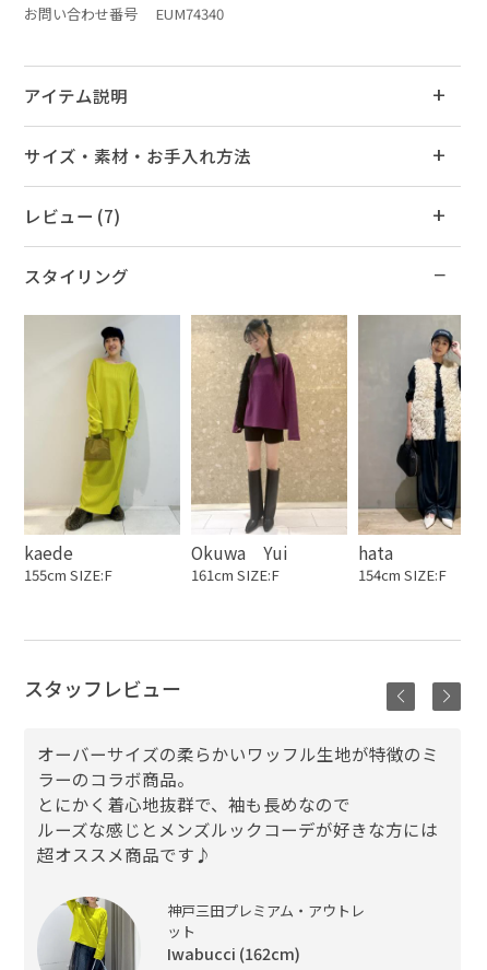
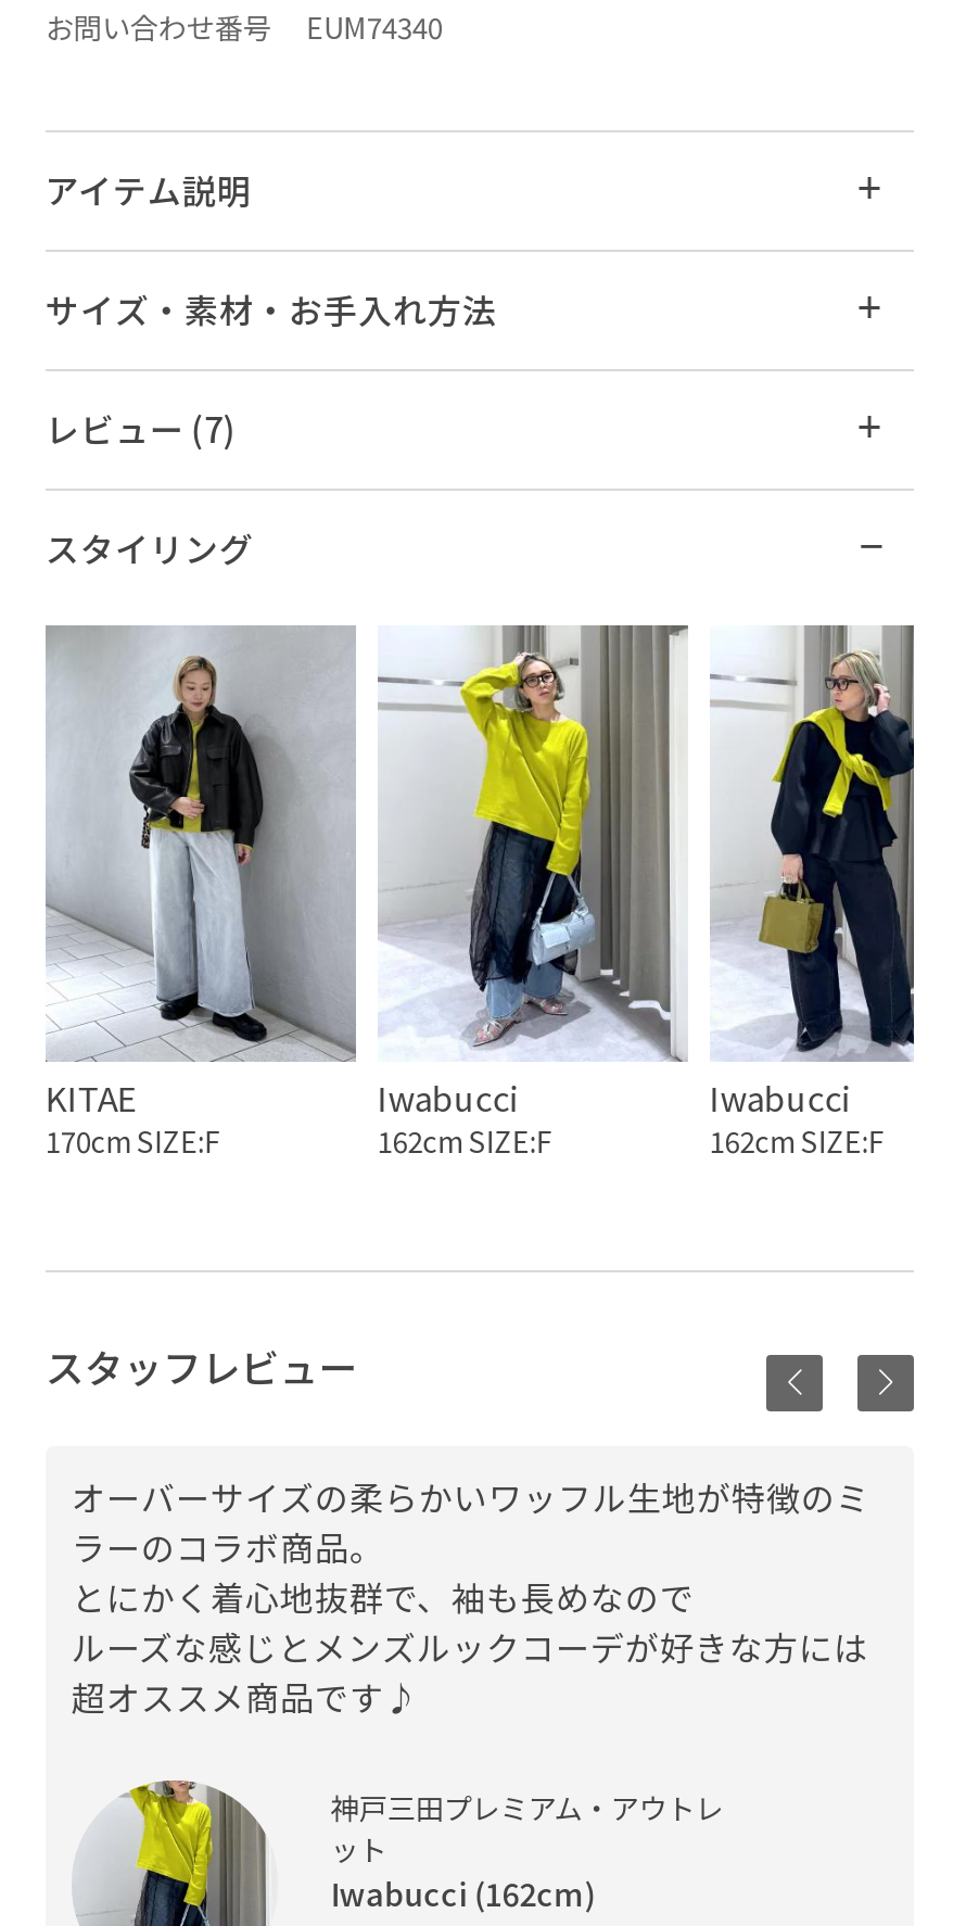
- [image]
- kaede
- 155cm SIZE:F
+ [image]
+ KITAE
+ 170cm SIZE:F

- [image]
- Okuwa Yui
- 161cm SIZE:F
+ [image]
+ Iwabucci
+ 162cm SIZE:F

- [image]
- hata
- 154cm SIZE:F
+ [image]
+ Iwabucci
+ 162cm SIZE:F
